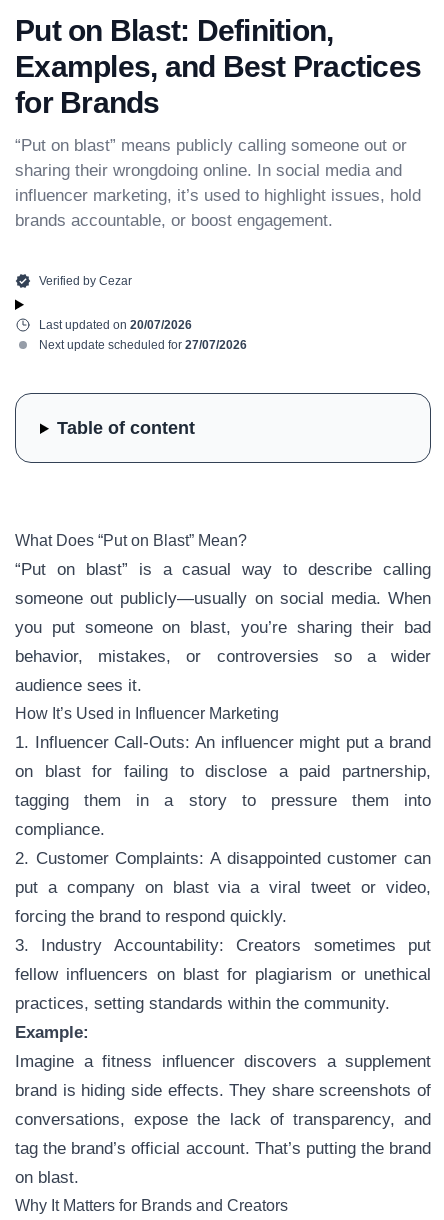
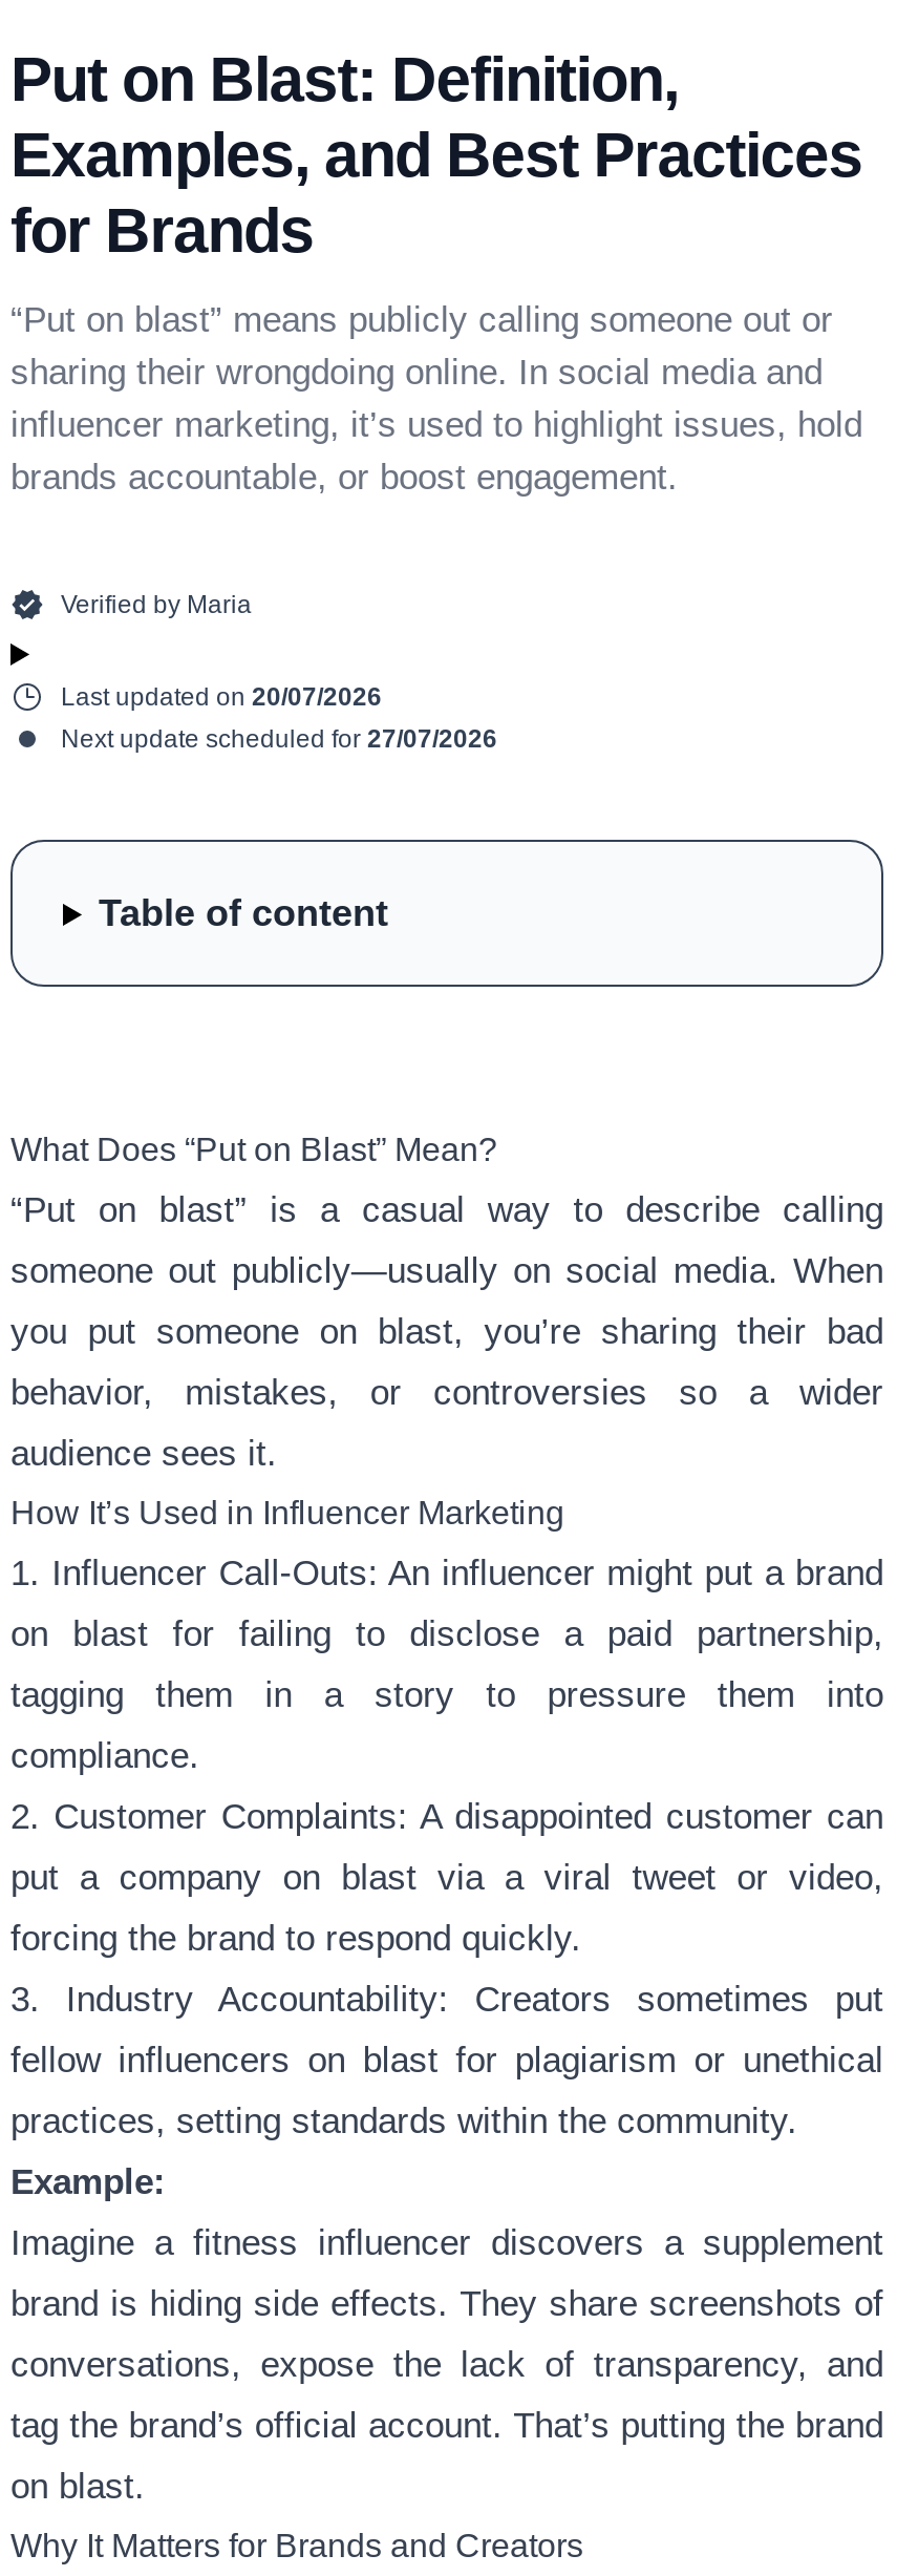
- Verified by Cezar
+ Verified by Maria
